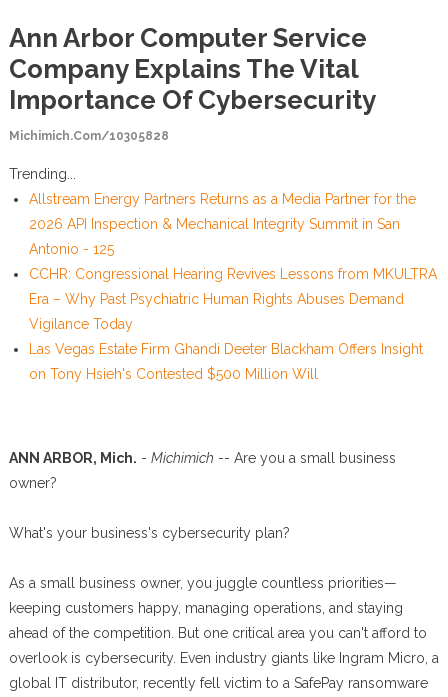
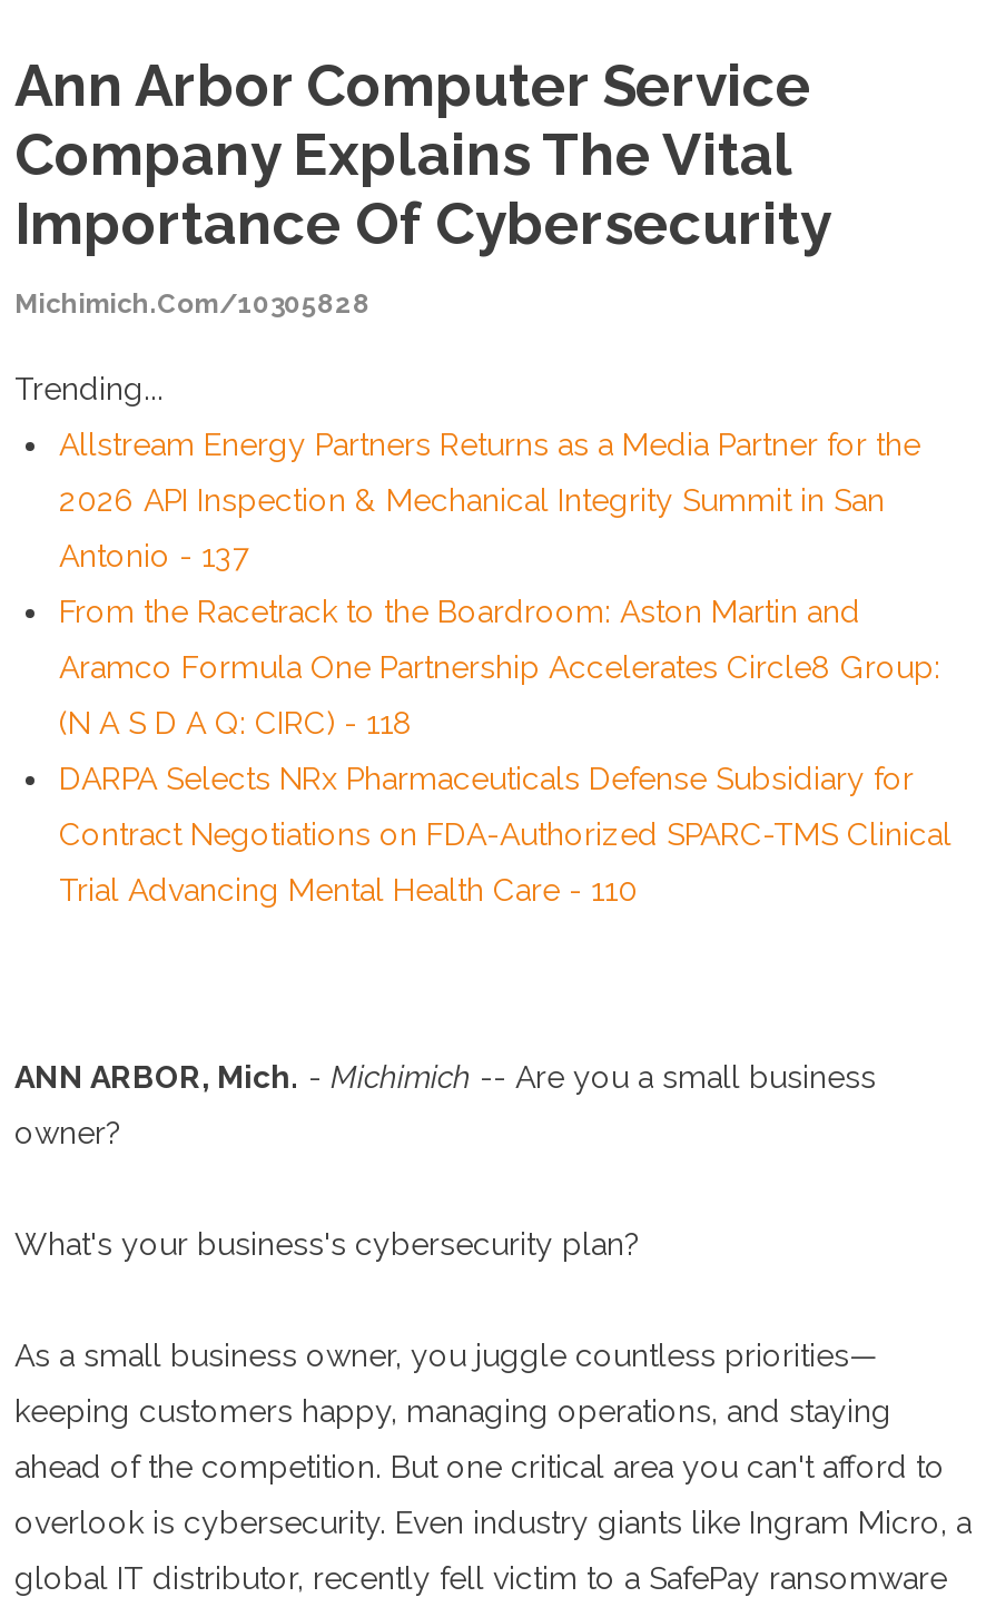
- Antonio - 125
- CCHR: Congressional Hearing Revives Lessons from MKULTRA
- Era – Why Past Psychiatric Human Rights Abuses Demand
- Vigilance Today
- Las Vegas Estate Firm Ghandi Deeter Blackham Offers Insight
- on Tony Hsieh's Contested $500 Million Will
+ Antonio - 137
+ From the Racetrack to the Boardroom: Aston Martin and
+ Aramco Formula One Partnership Accelerates Circle8 Group:
+ (N A S D A Q: CIRC) - 118
+ DARPA Selects NRx Pharmaceuticals Defense Subsidiary for
+ Contract Negotiations on FDA-Authorized SPARC-TMS Clinical
+ Trial Advancing Mental Health Care - 110
